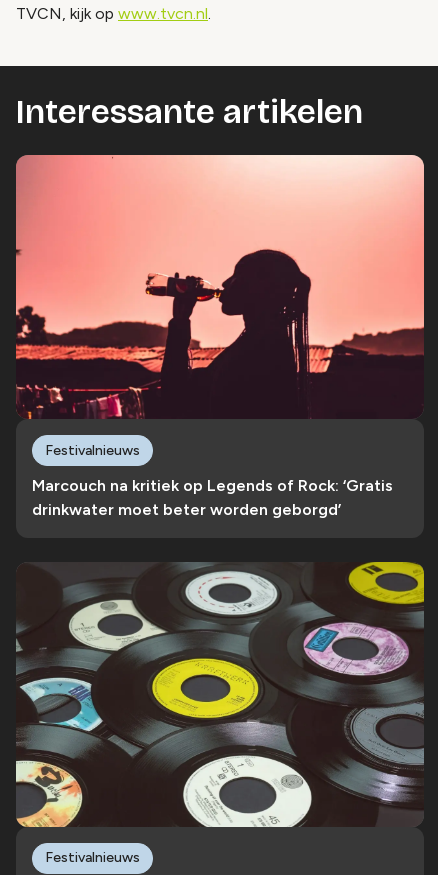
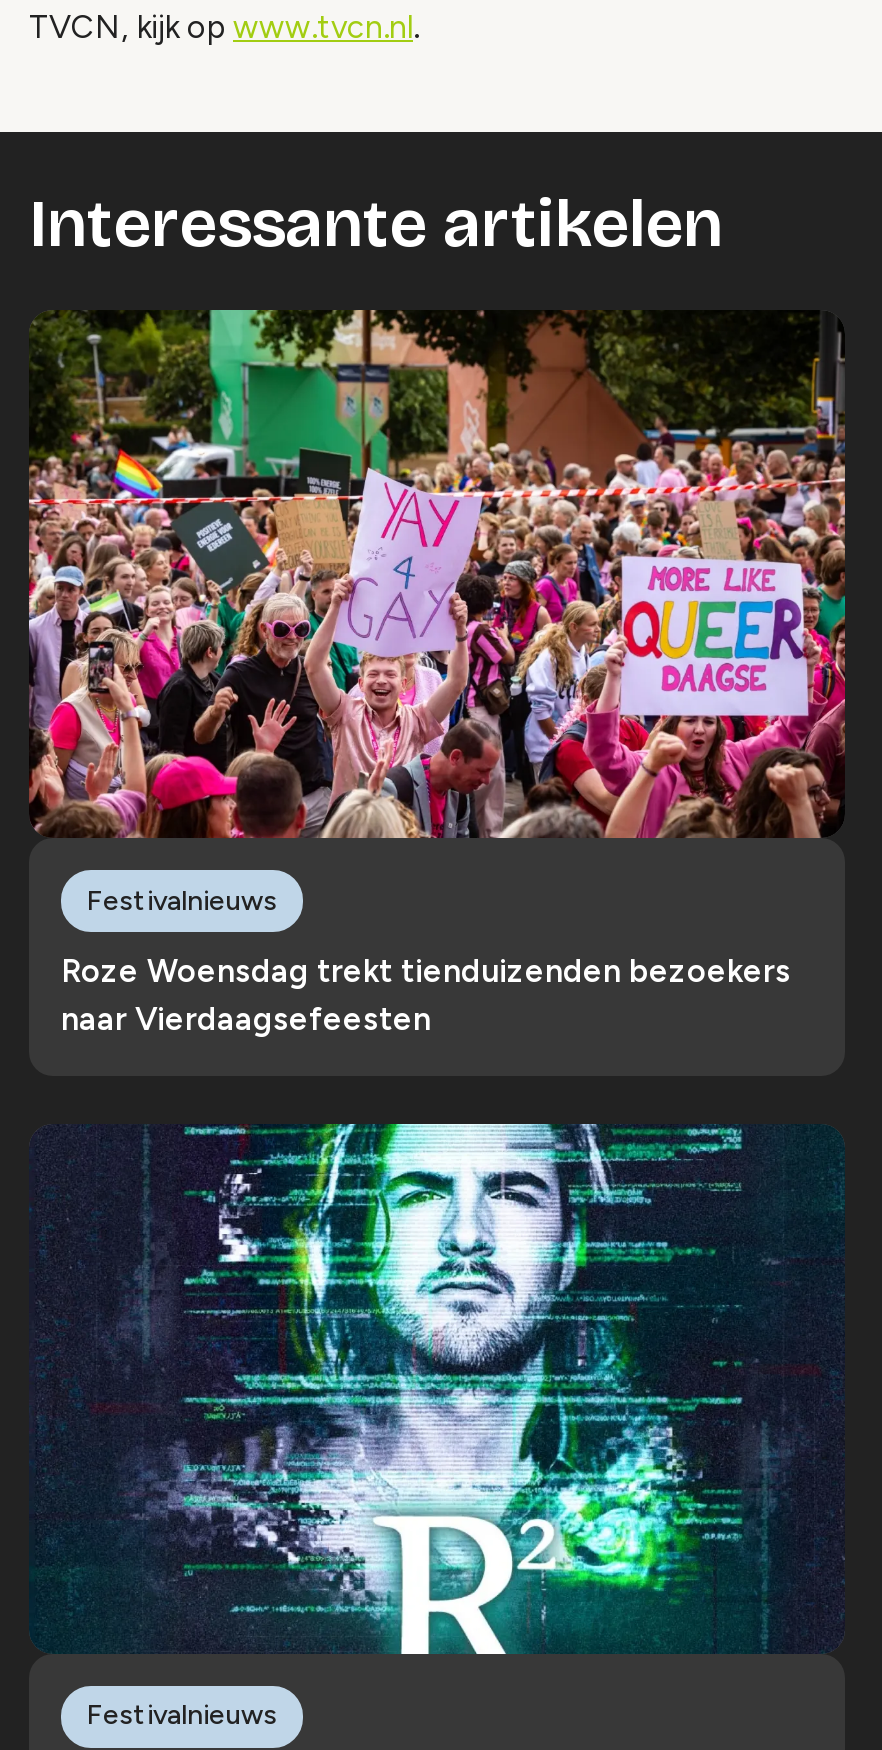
- [image]
+ [image]

- Marcouch na kritiek op Legends of Rock: ‘Gratis
- drinkwater moet beter worden geborgd’
+ Roze Woensdag trekt tienduizenden bezoekers
+ naar Vierdaagsefeesten

- [image]
+ [image]
